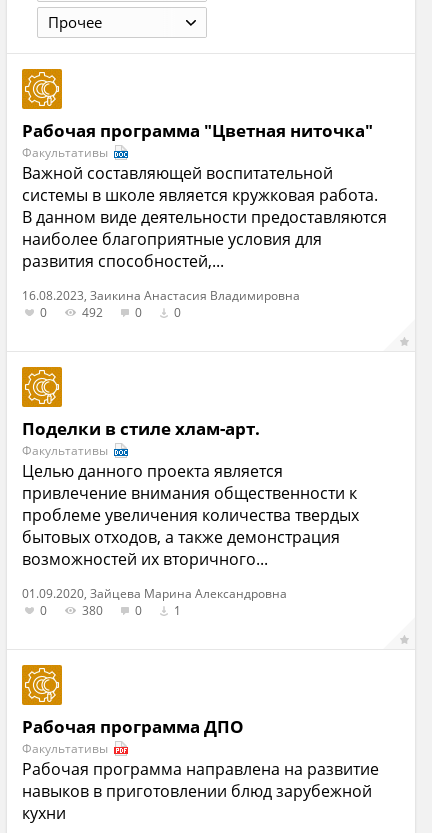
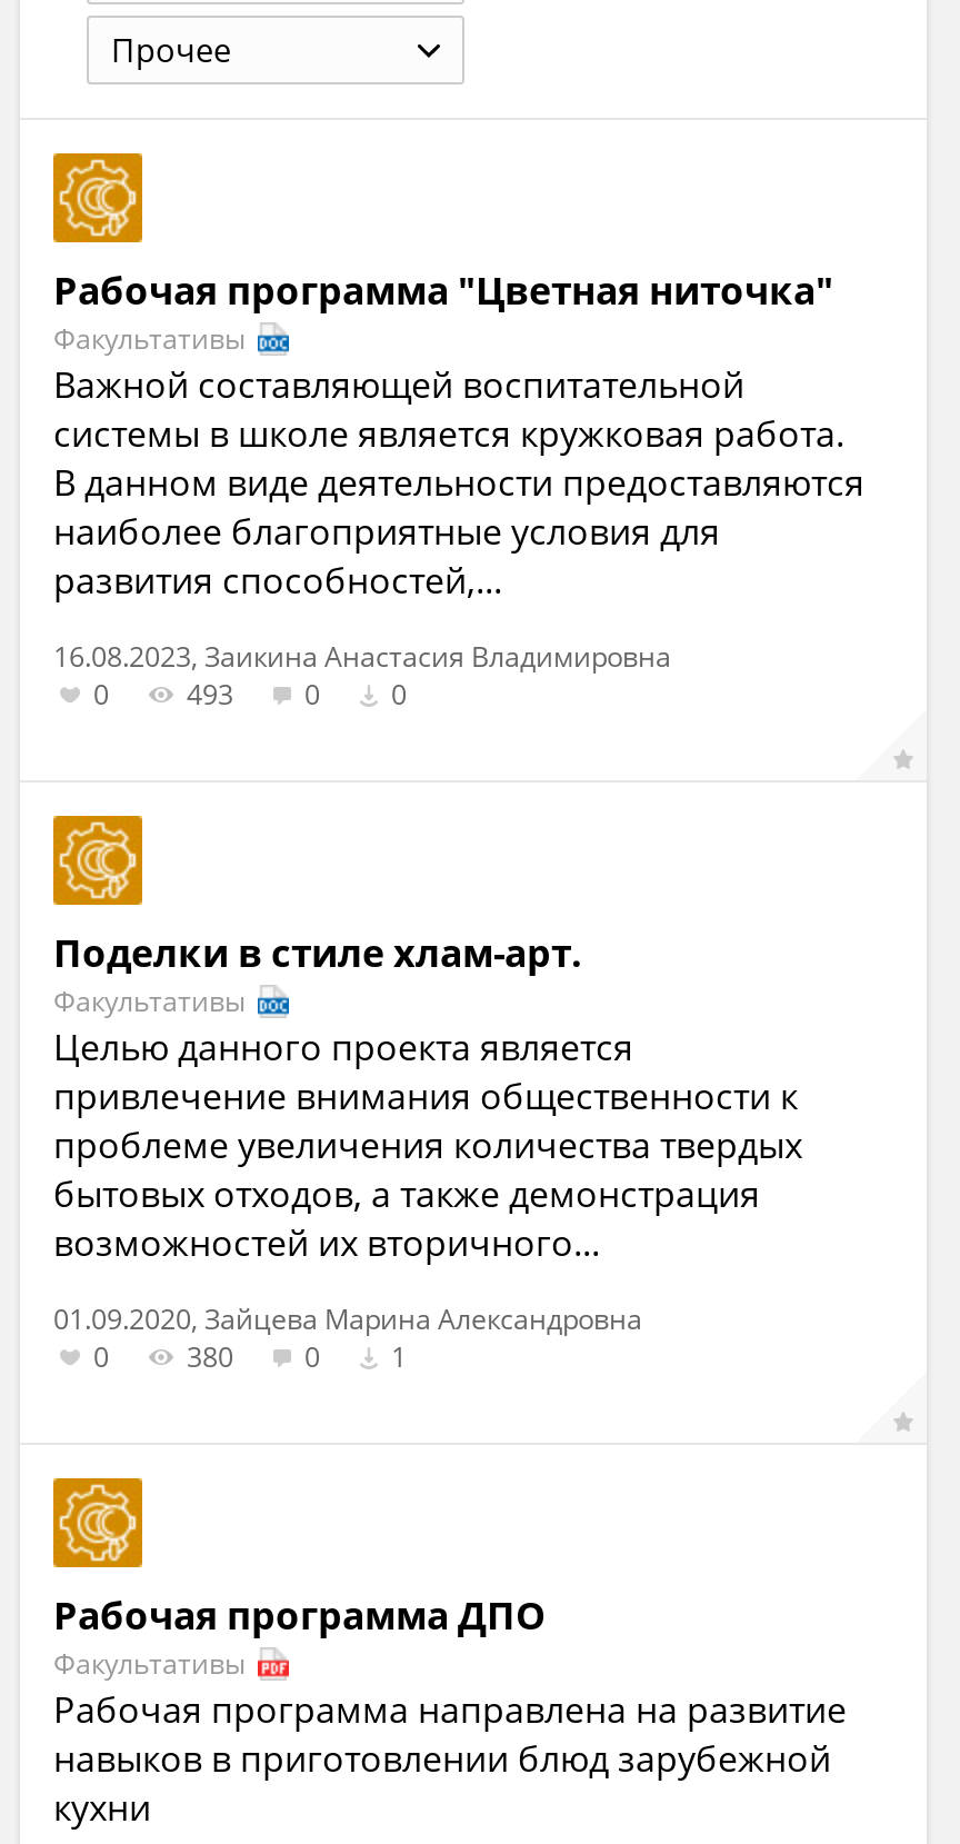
- 0 492 0 0
+ 0 493 0 0
